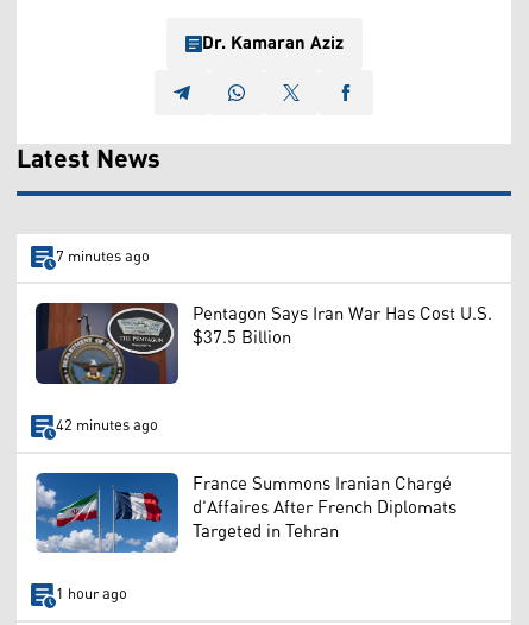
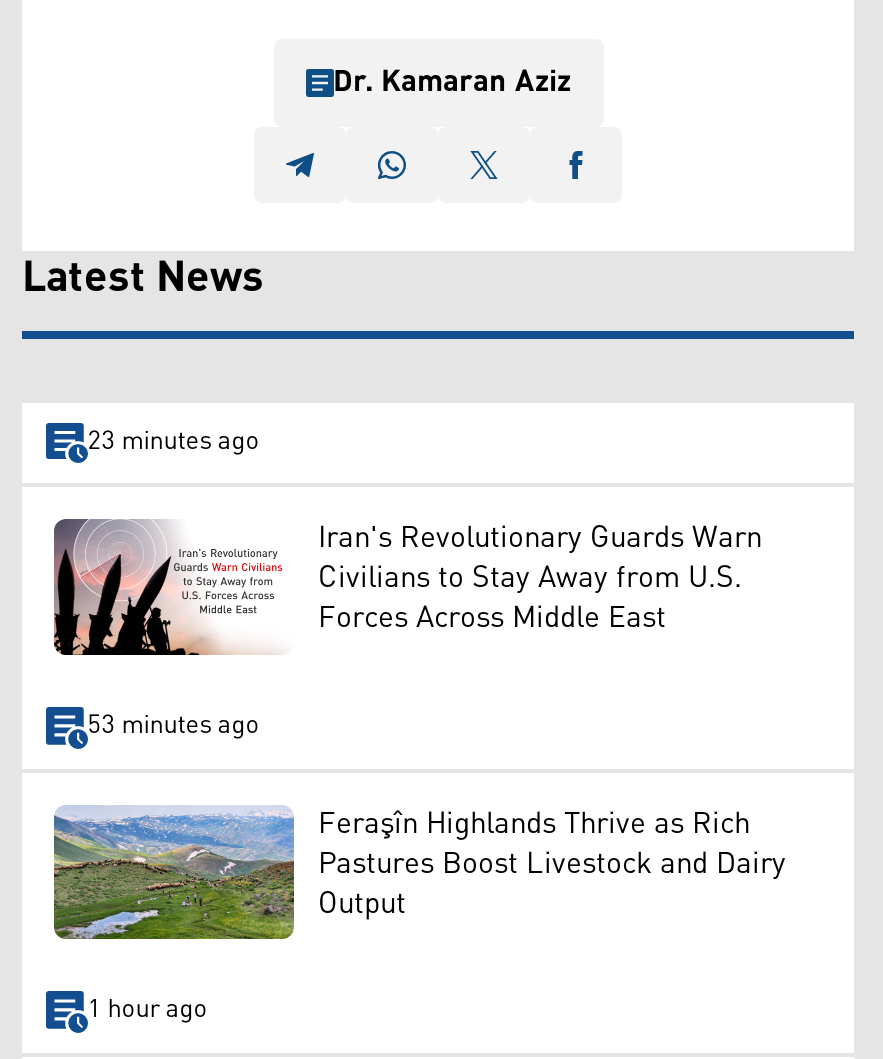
- 7 minutes ago
+ 23 minutes ago

- [image]
- Pentagon Says Iran War Has Cost U.S.
- $37.5 Billion
+ [image]
+ Iran's Revolutionary Guards Warn
+ Civilians to Stay Away from U.S.
+ Forces Across Middle East

- 42 minutes ago
+ 53 minutes ago

- [image]
- France Summons Iranian Chargé
- d'Affaires After French Diplomats
- Targeted in Tehran
+ [image]
+ Feraşîn Highlands Thrive as Rich
+ Pastures Boost Livestock and Dairy
+ Output
